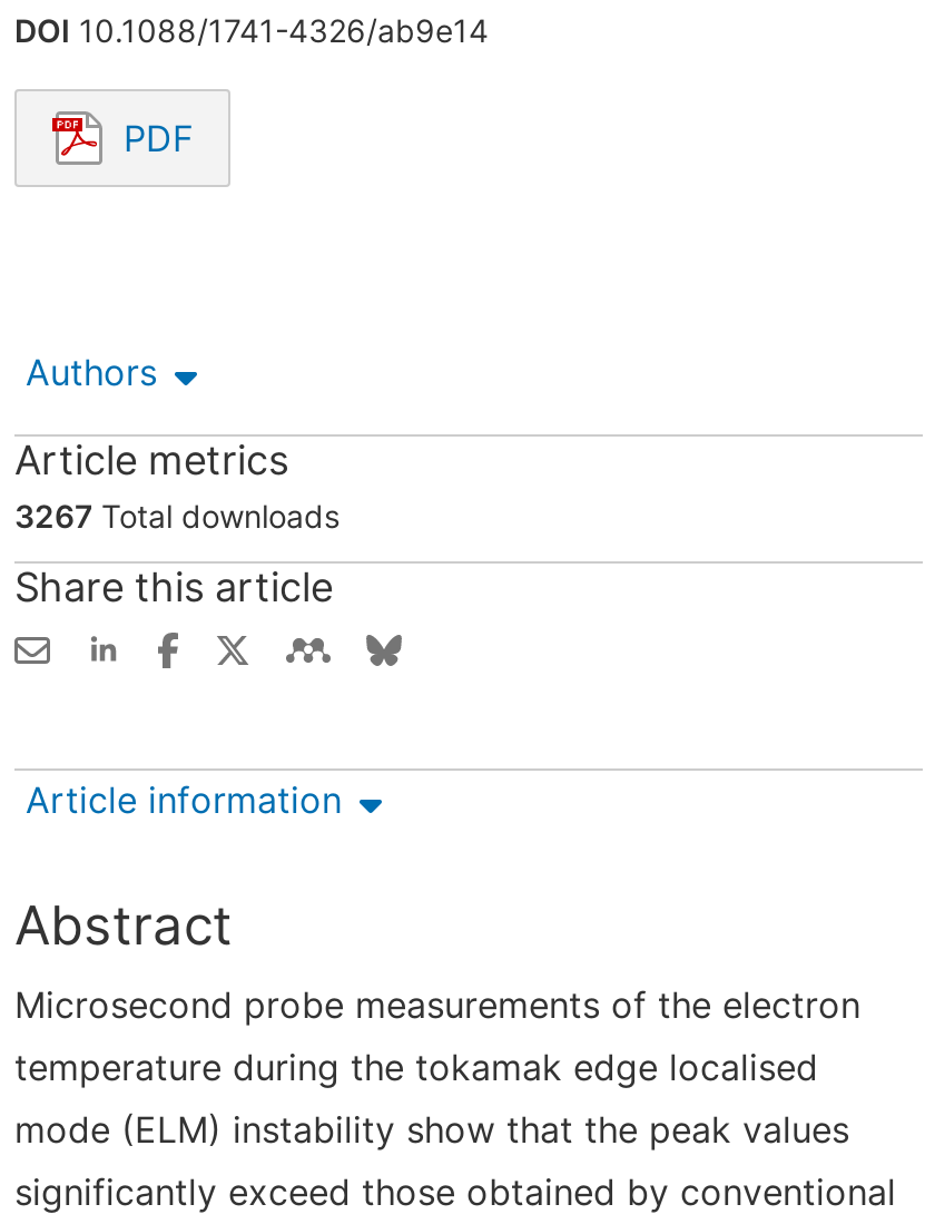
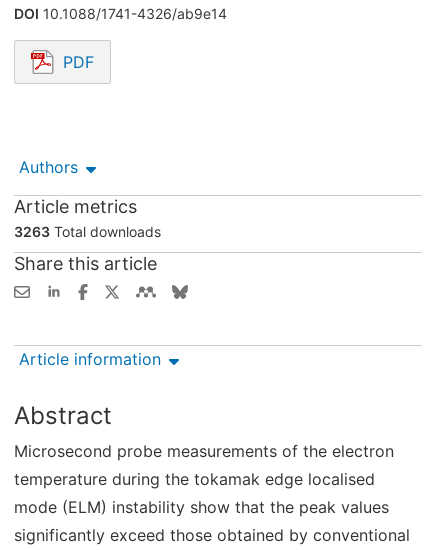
- 3267 Total downloads
+ 3263 Total downloads
